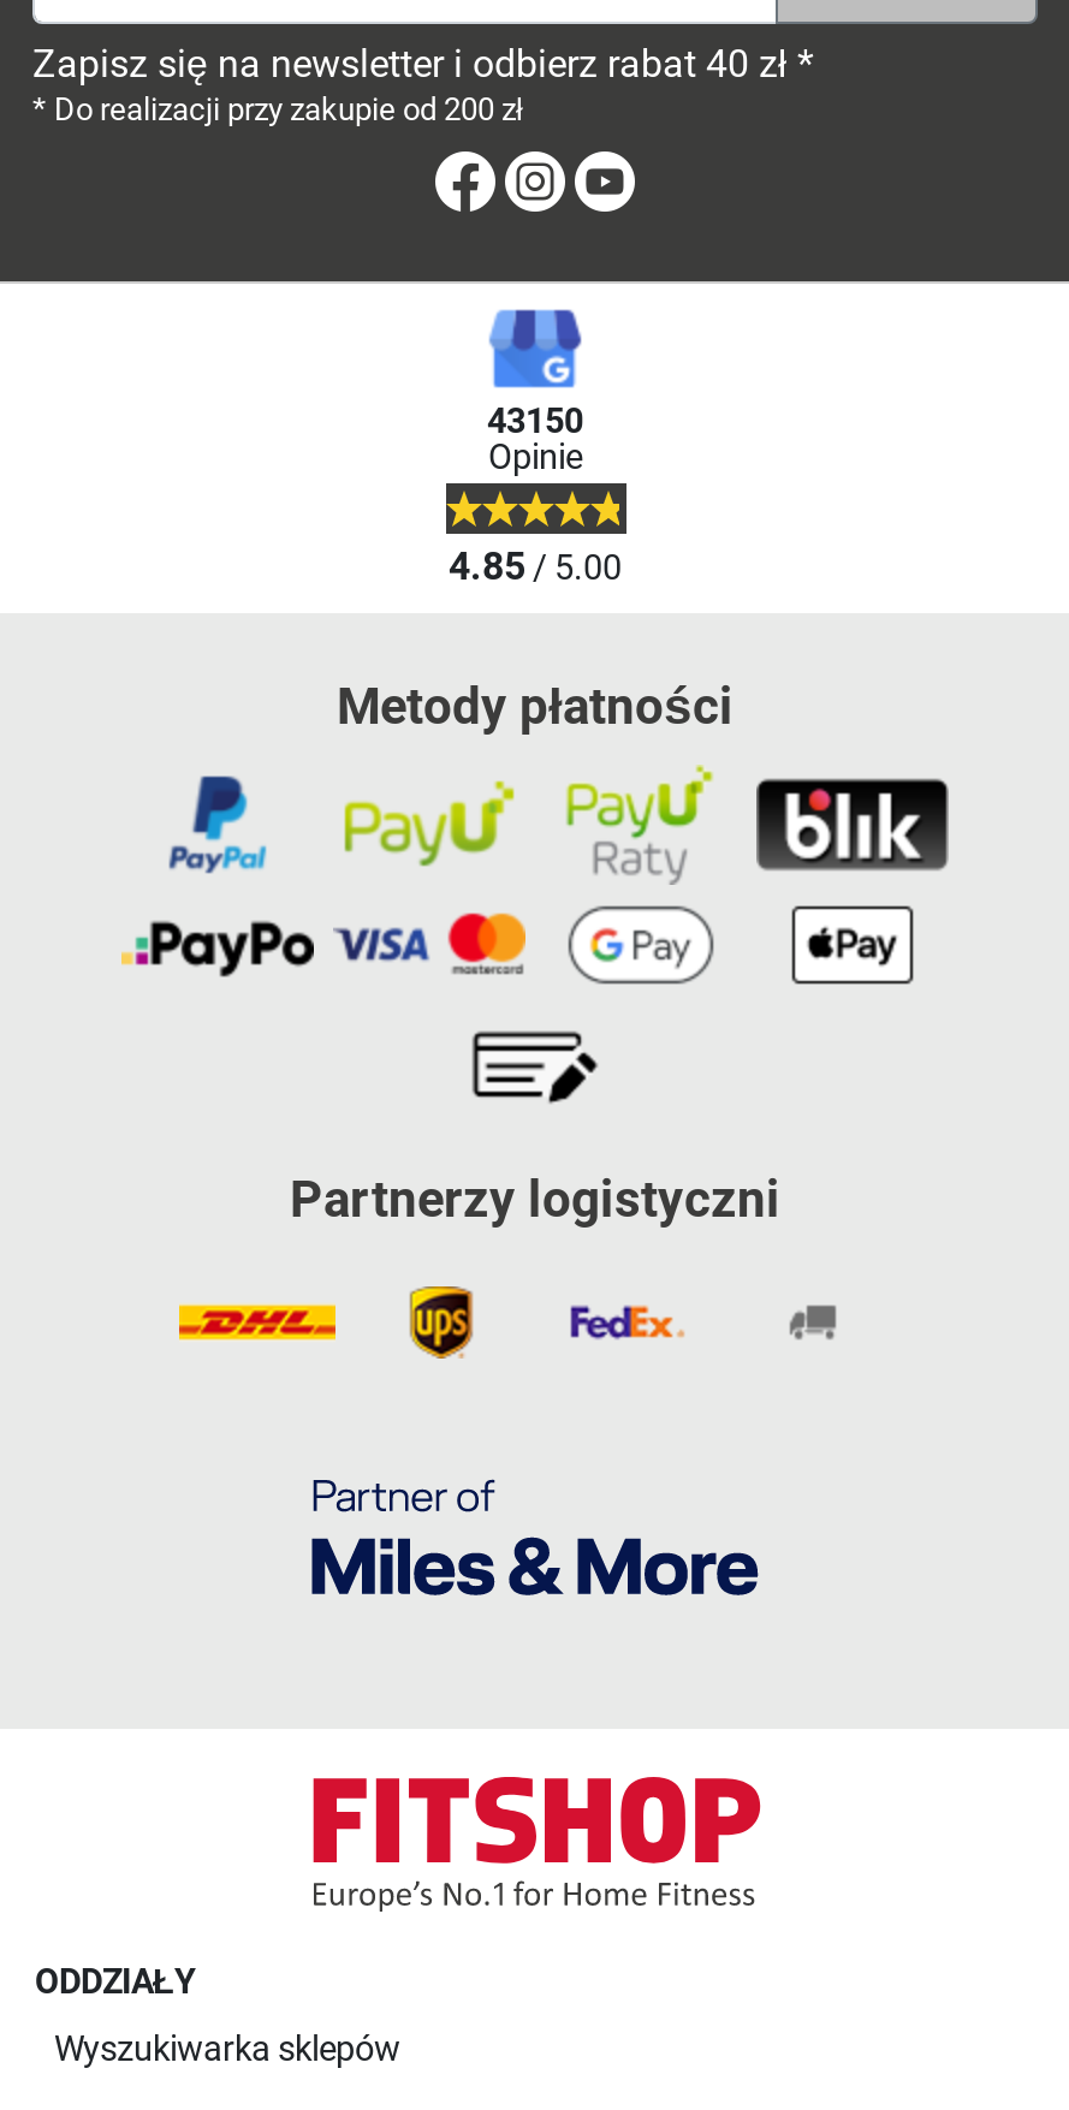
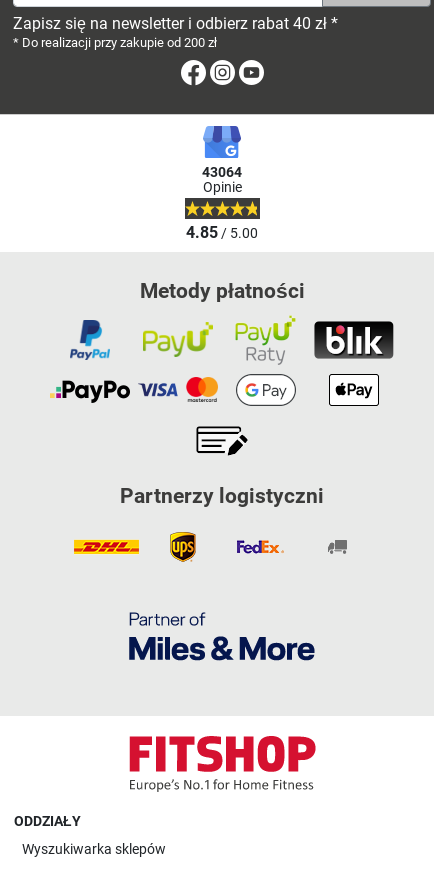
- 43150
+ 43064
